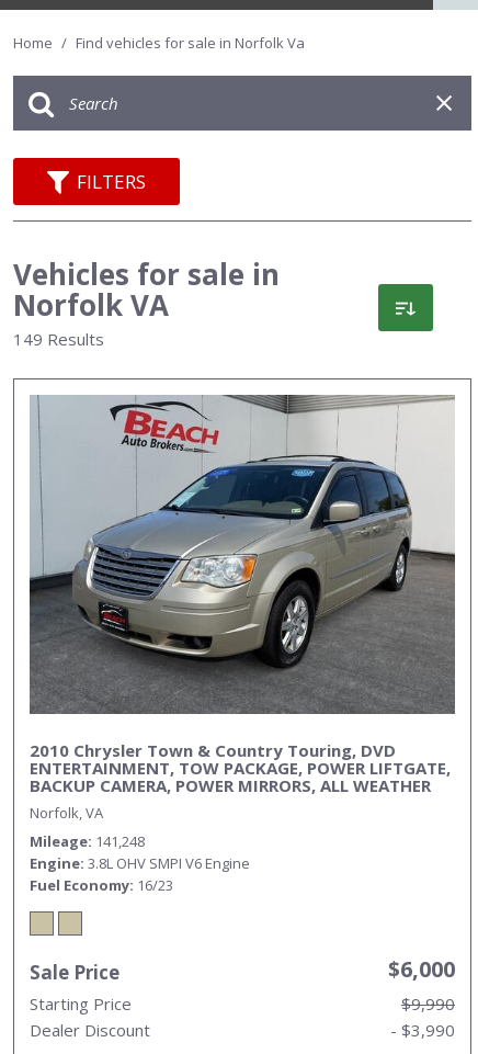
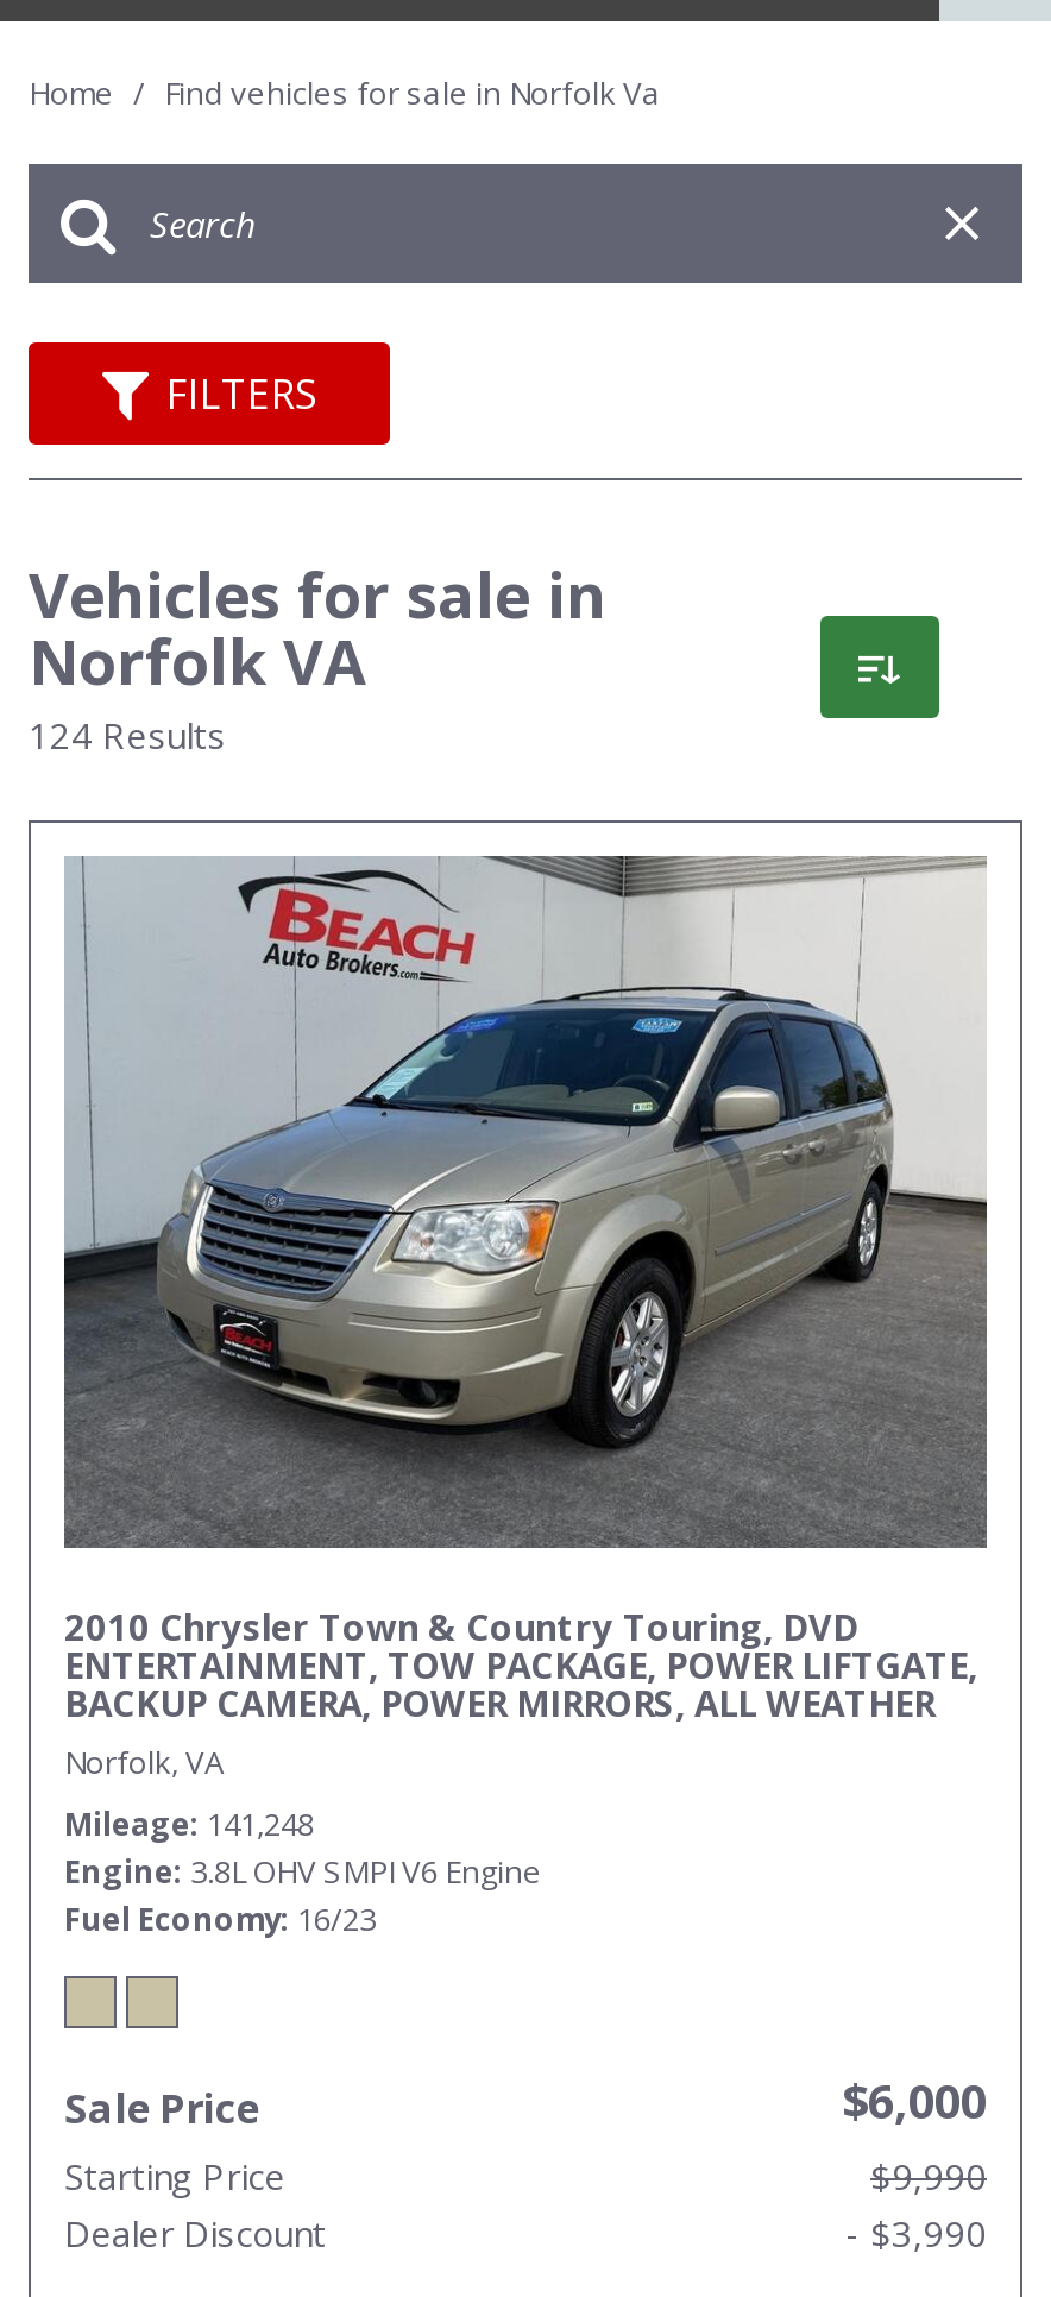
- 149 Results
+ 124 Results
